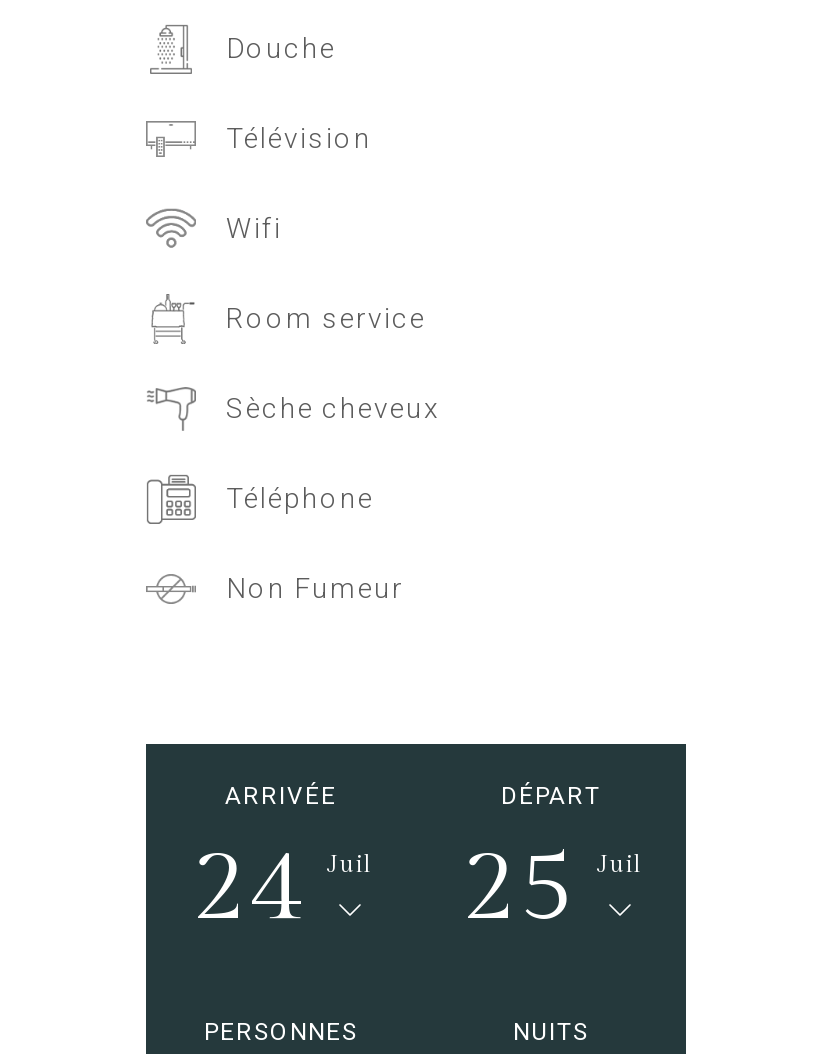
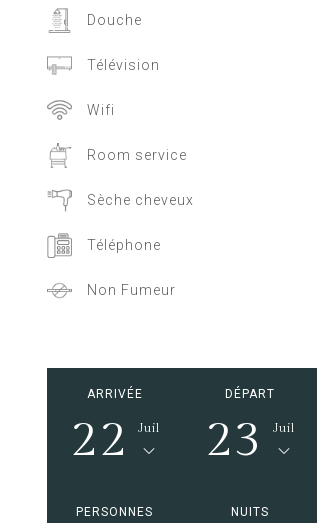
- 24
+ 22

- 25
+ 23
